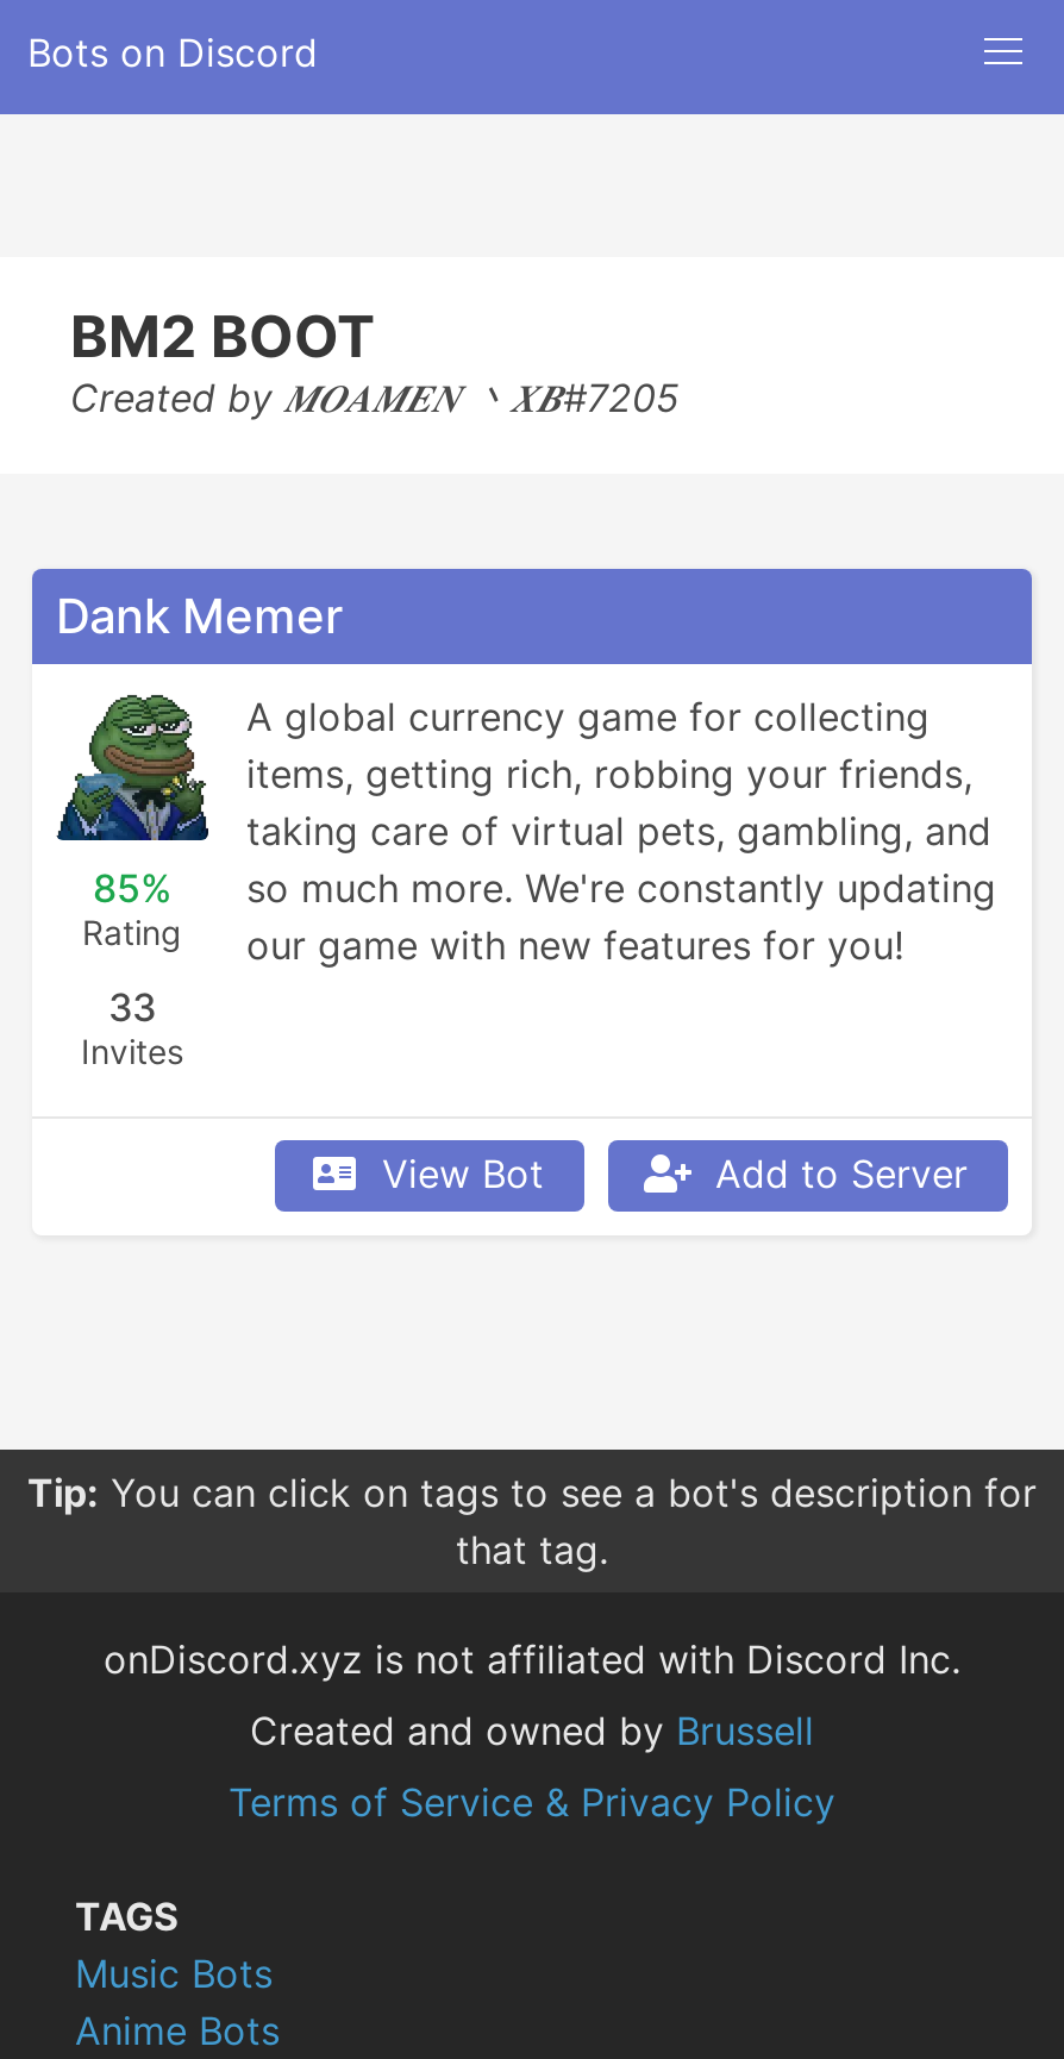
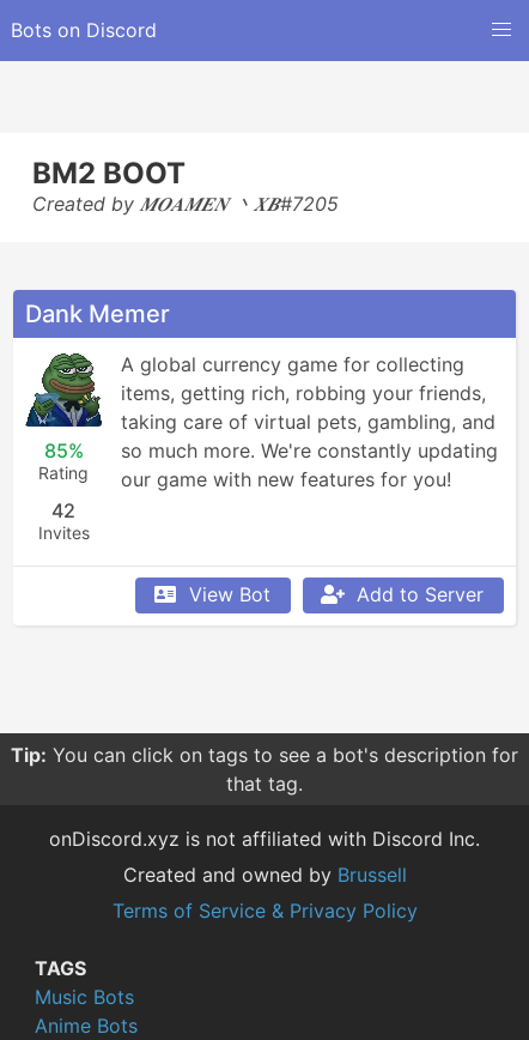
- 33
+ 42
